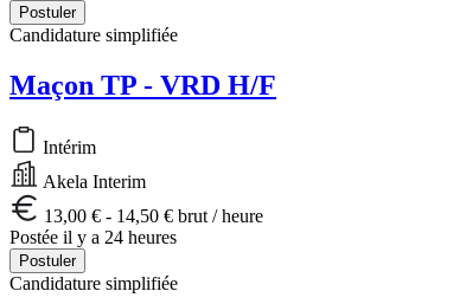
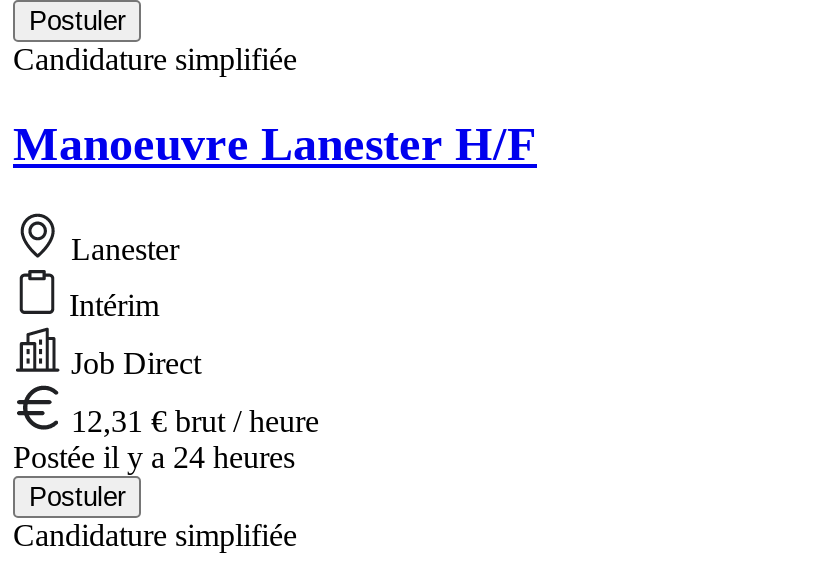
- Maçon TP - VRD H/F
+ Manoeuvre Lanester H/F
+ Lanester

- Akela Interim
+ Job Direct

- 13,00 € - 14,50 € brut / heure
+ 12,31 € brut / heure
